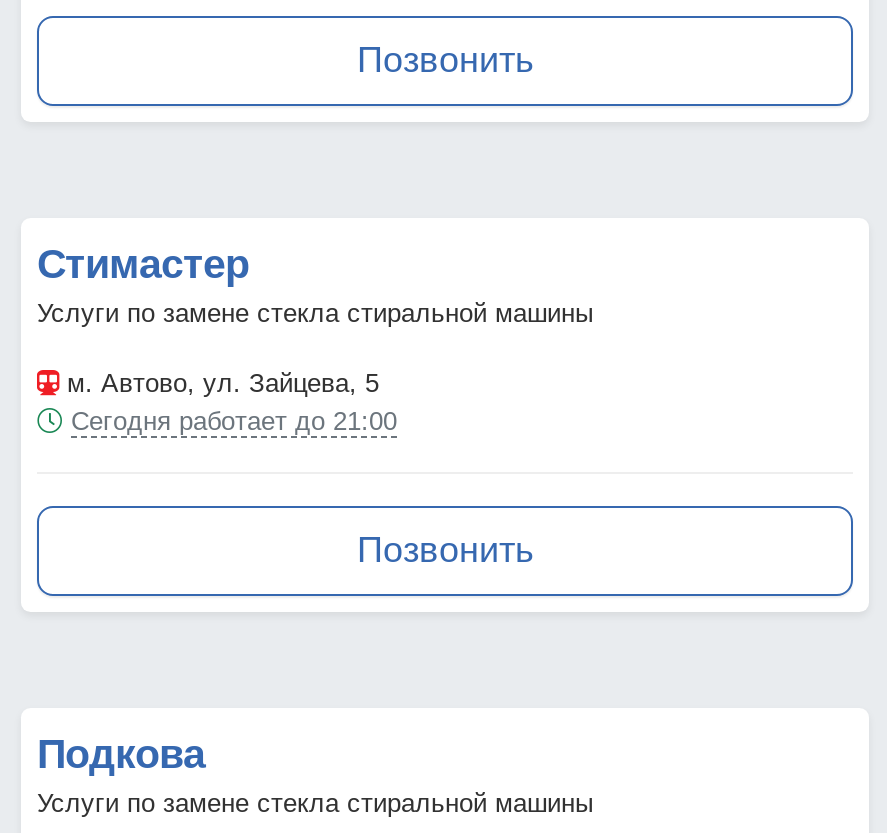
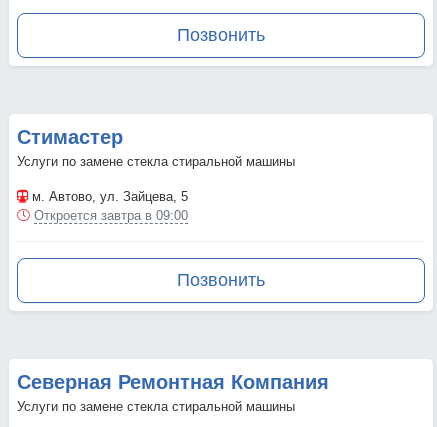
- Сегодня работает до 21:00
+ Откроется завтра в 09:00

- Подкова
+ Северная Ремонтная Компания
